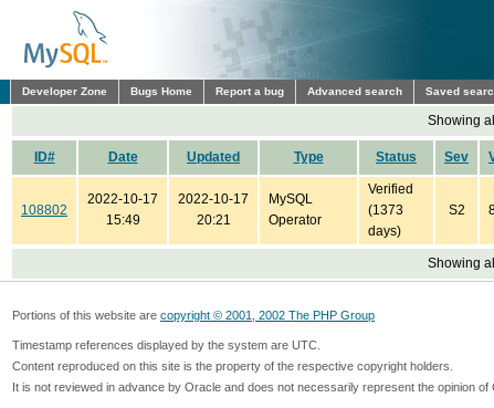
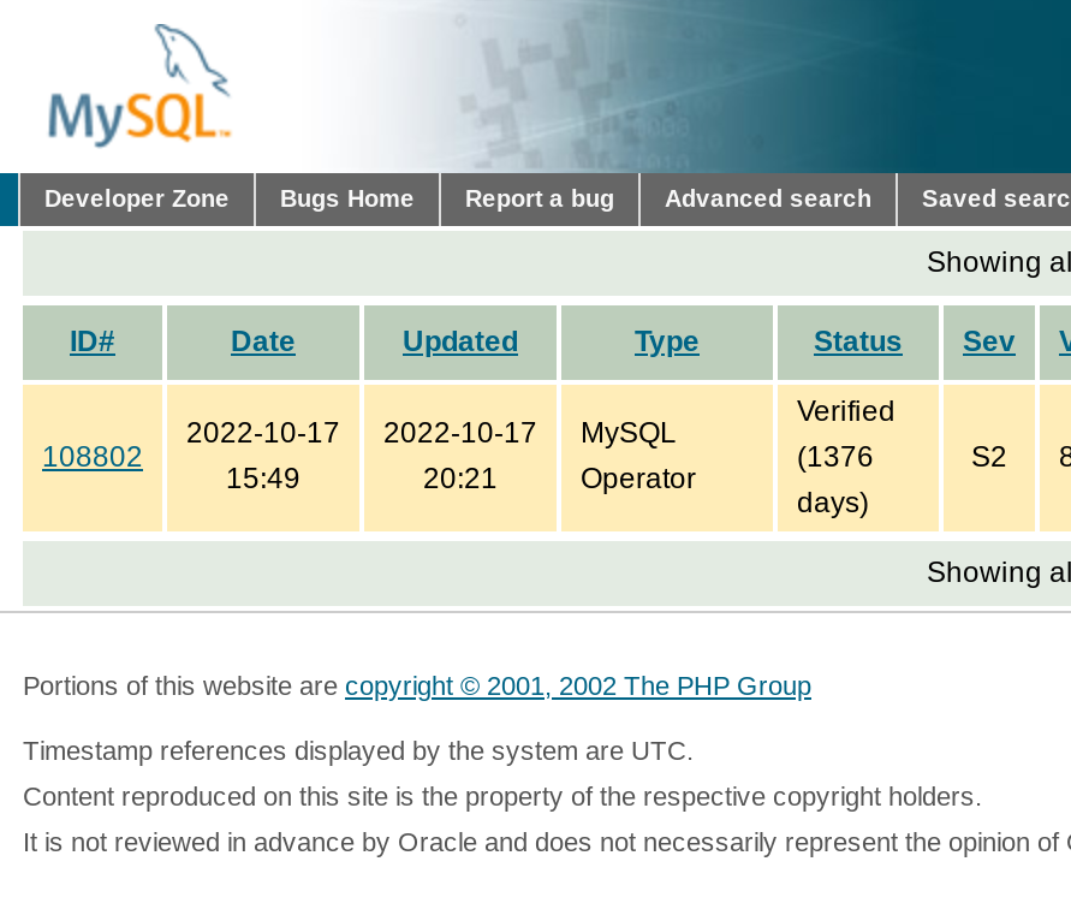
- (1373
+ (1376
